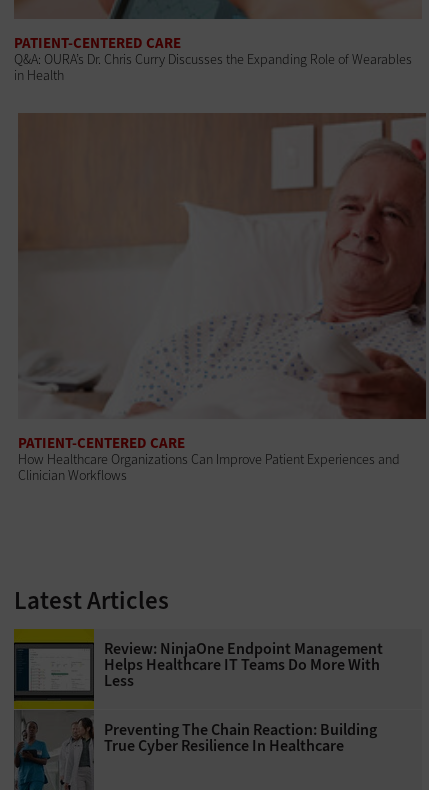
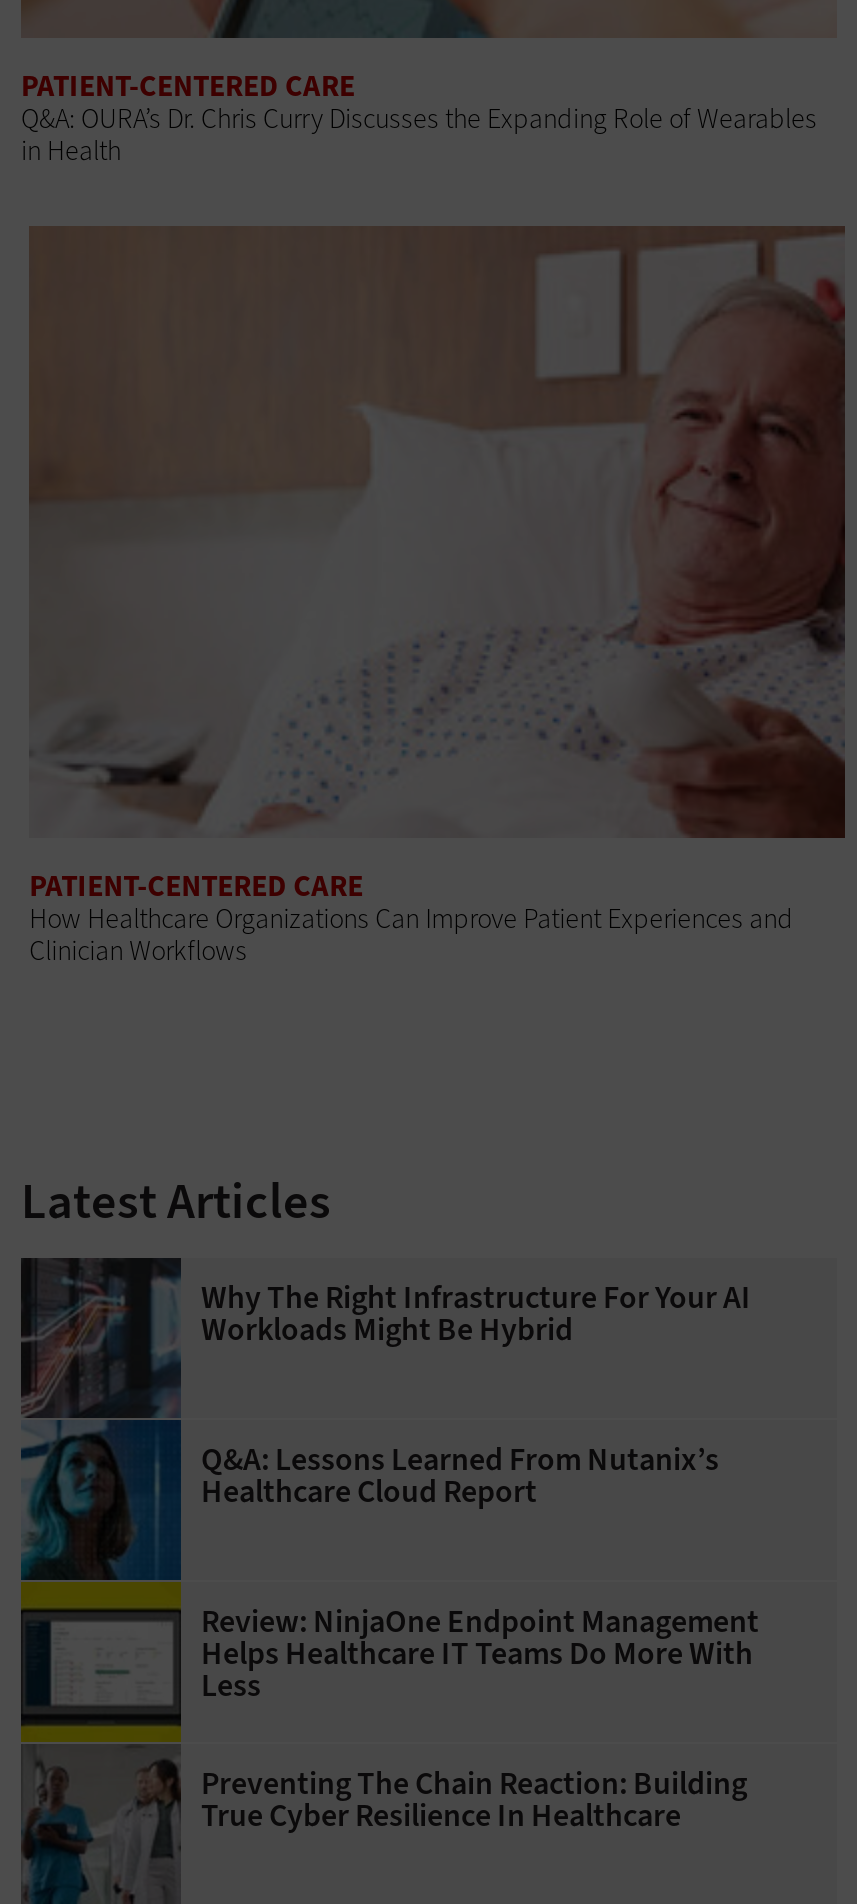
+ [image]
+ Why The Right Infrastructure For Your AI
+ Workloads Might Be Hybrid
+ Q&A: Lessons Learned From Nutanix’s
+ Healthcare Cloud Report
